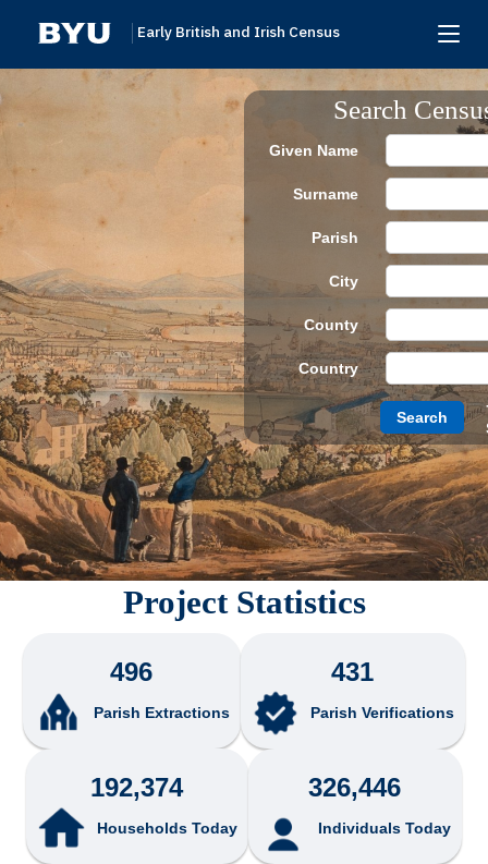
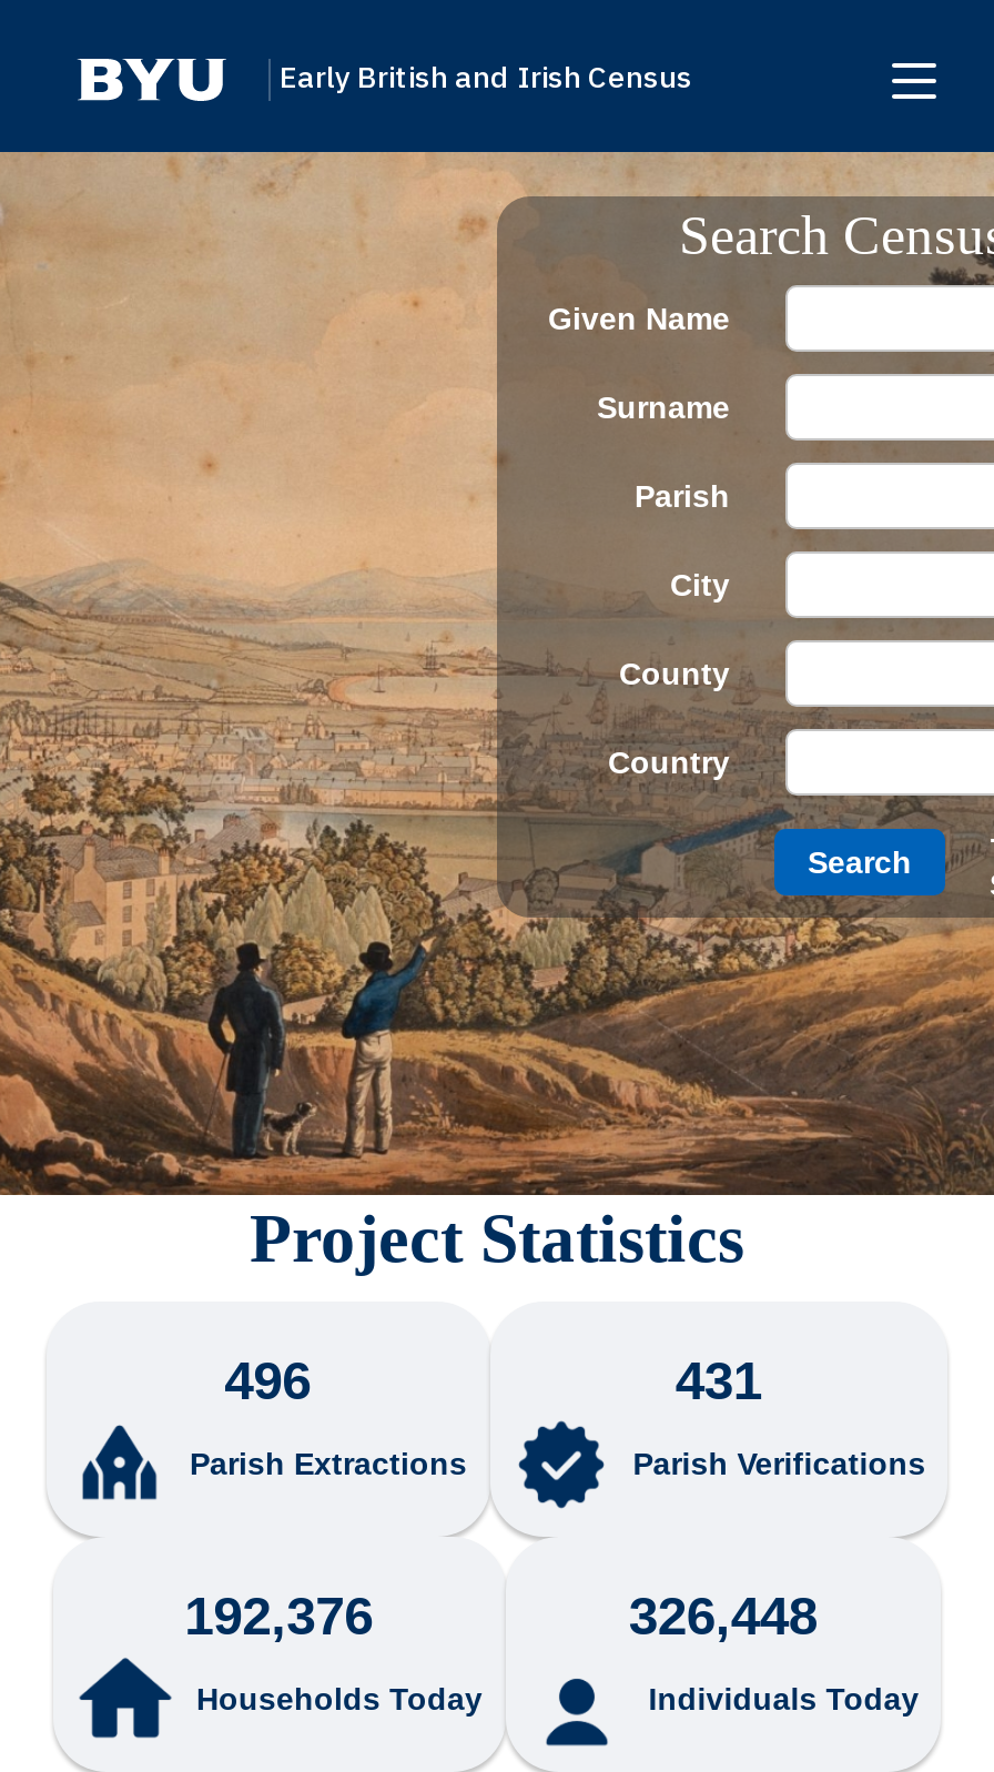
- 192,374
+ 192,376

- 326,446
+ 326,448
